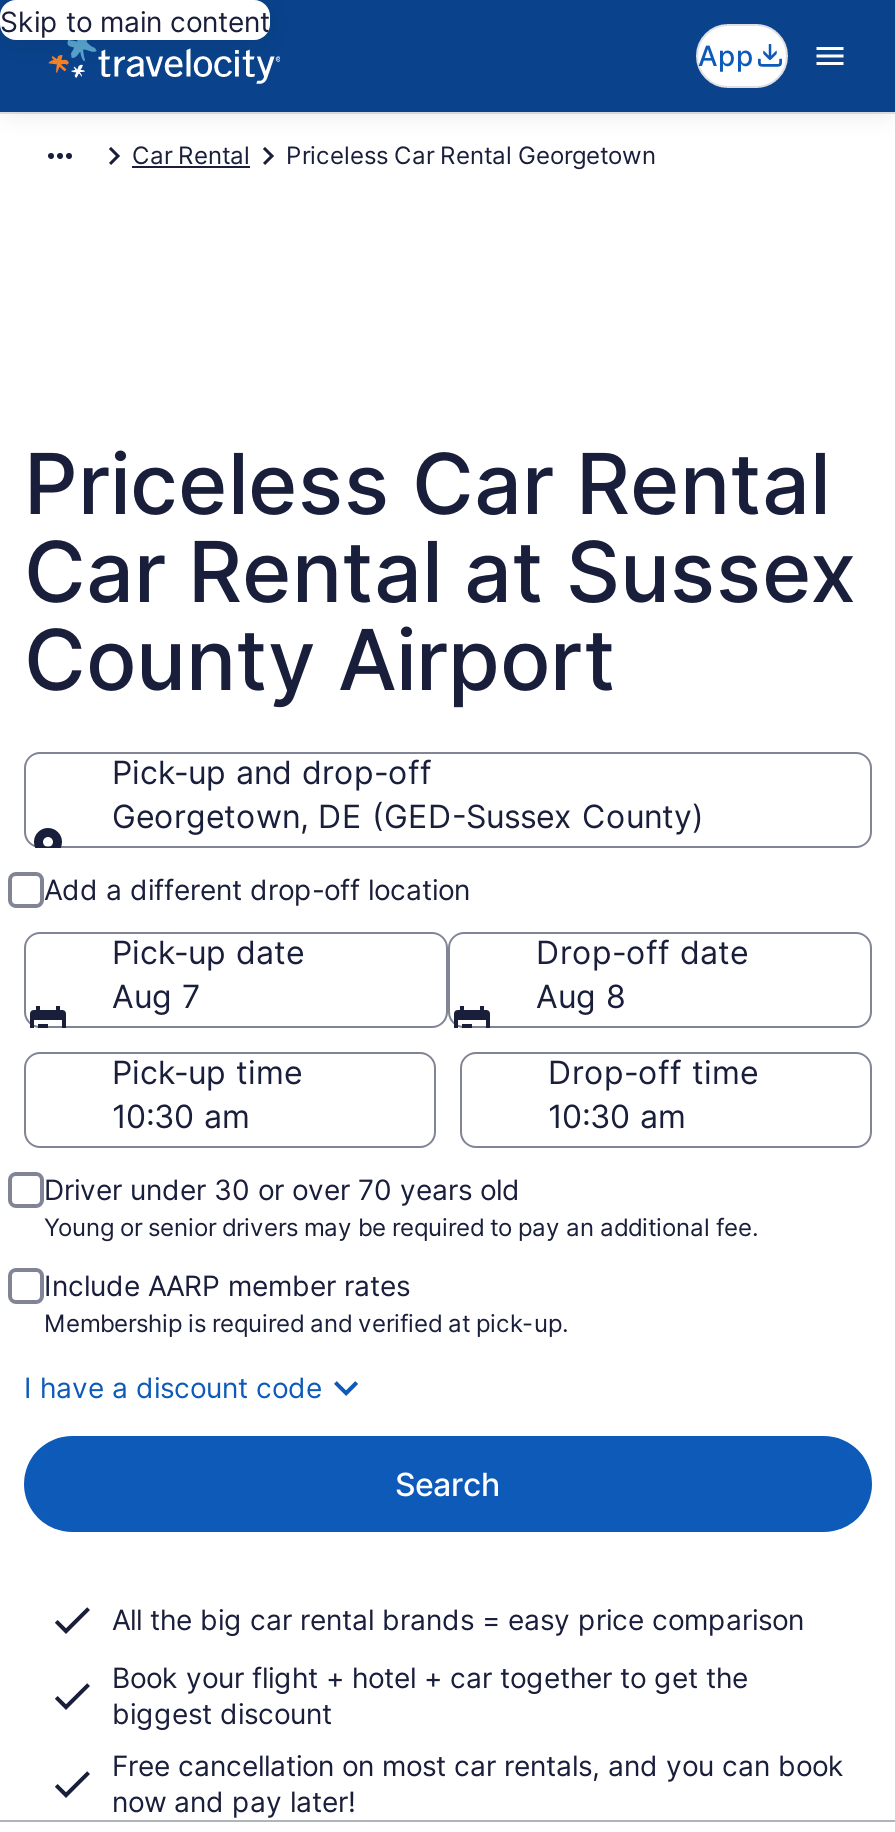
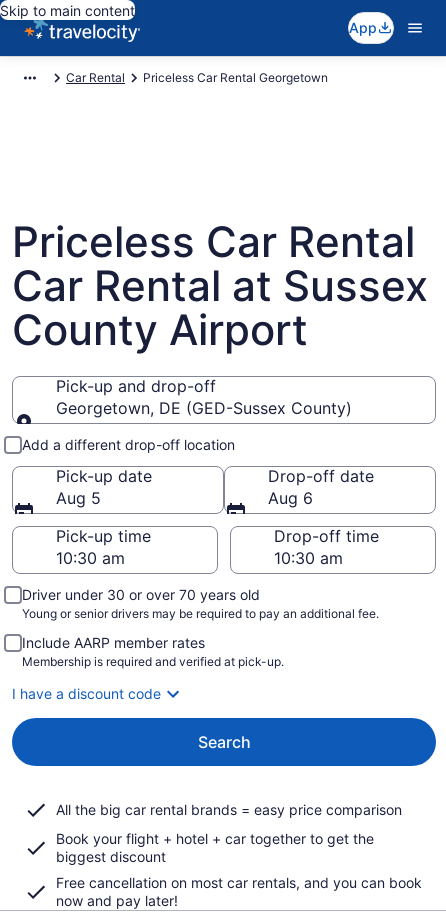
- Aug 7
+ Aug 5

- Aug 8
+ Aug 6
